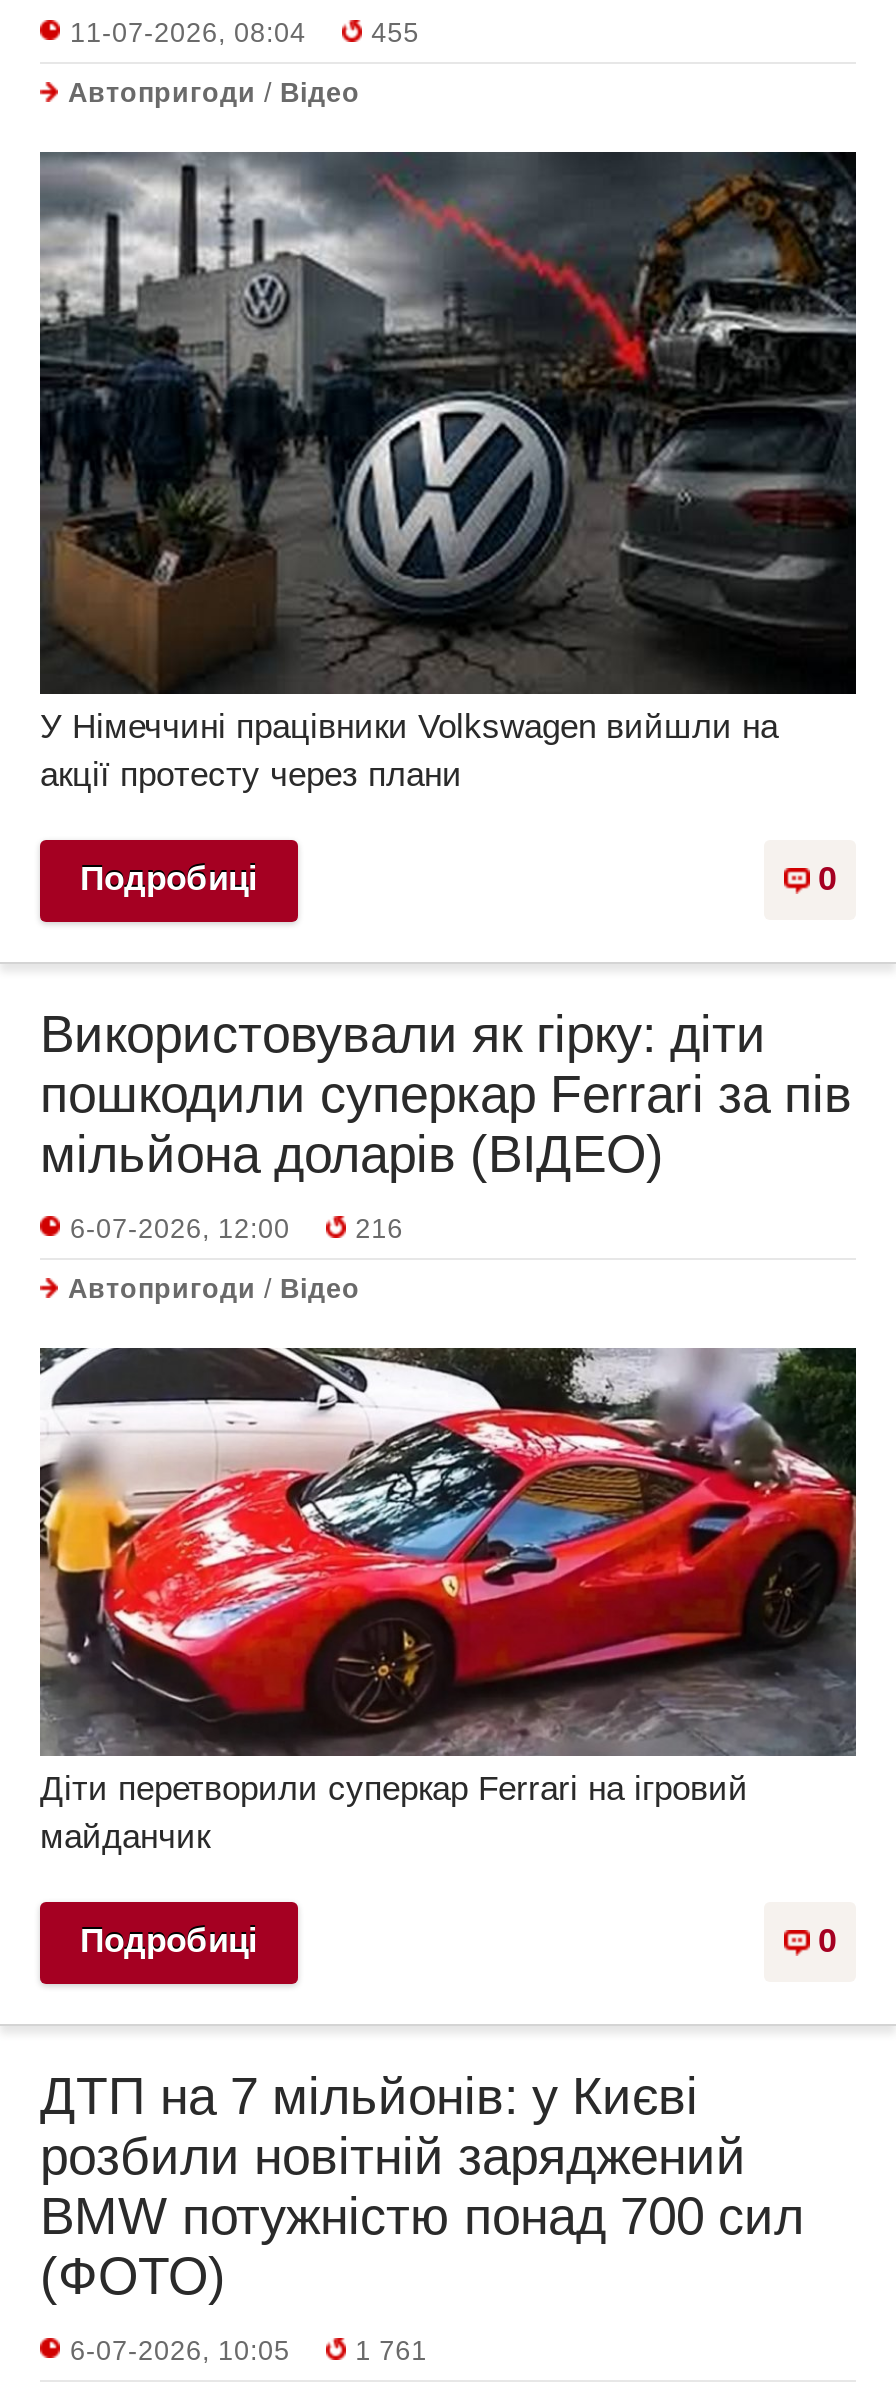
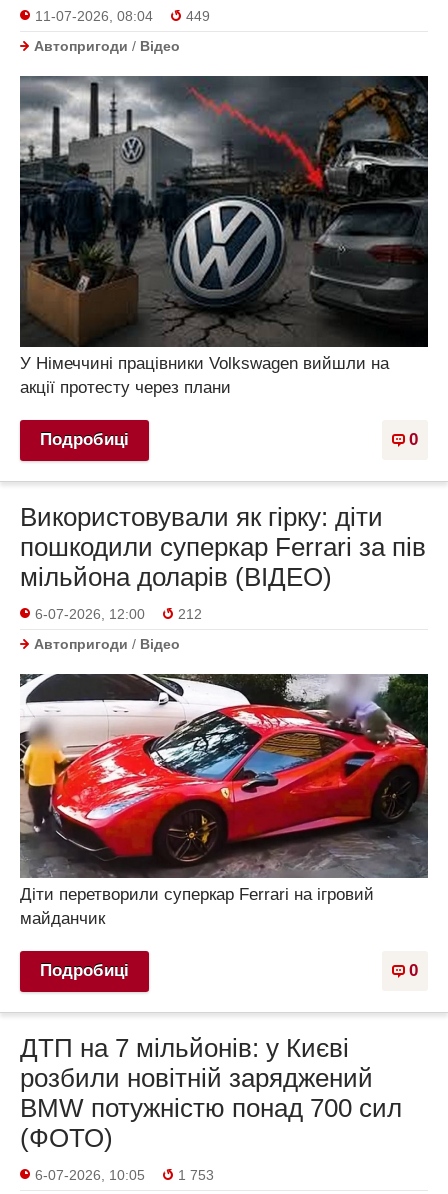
- 455
+ 449

- 216
+ 212

- 1 761
+ 1 753
